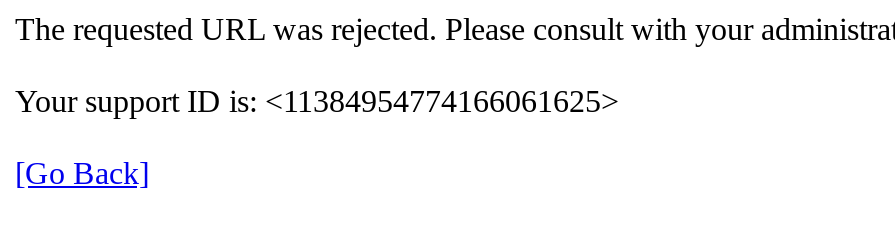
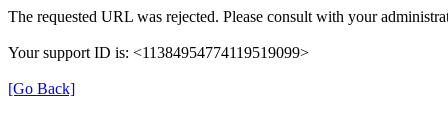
- Your support ID is: <11384954774166061625>
+ Your support ID is: <11384954774119519099>
